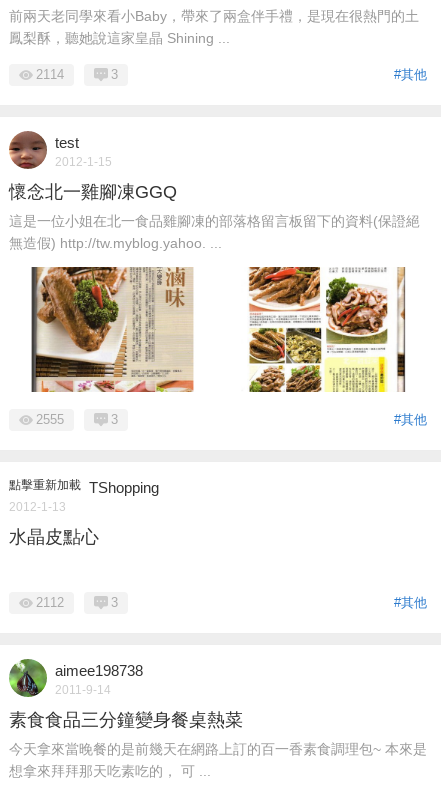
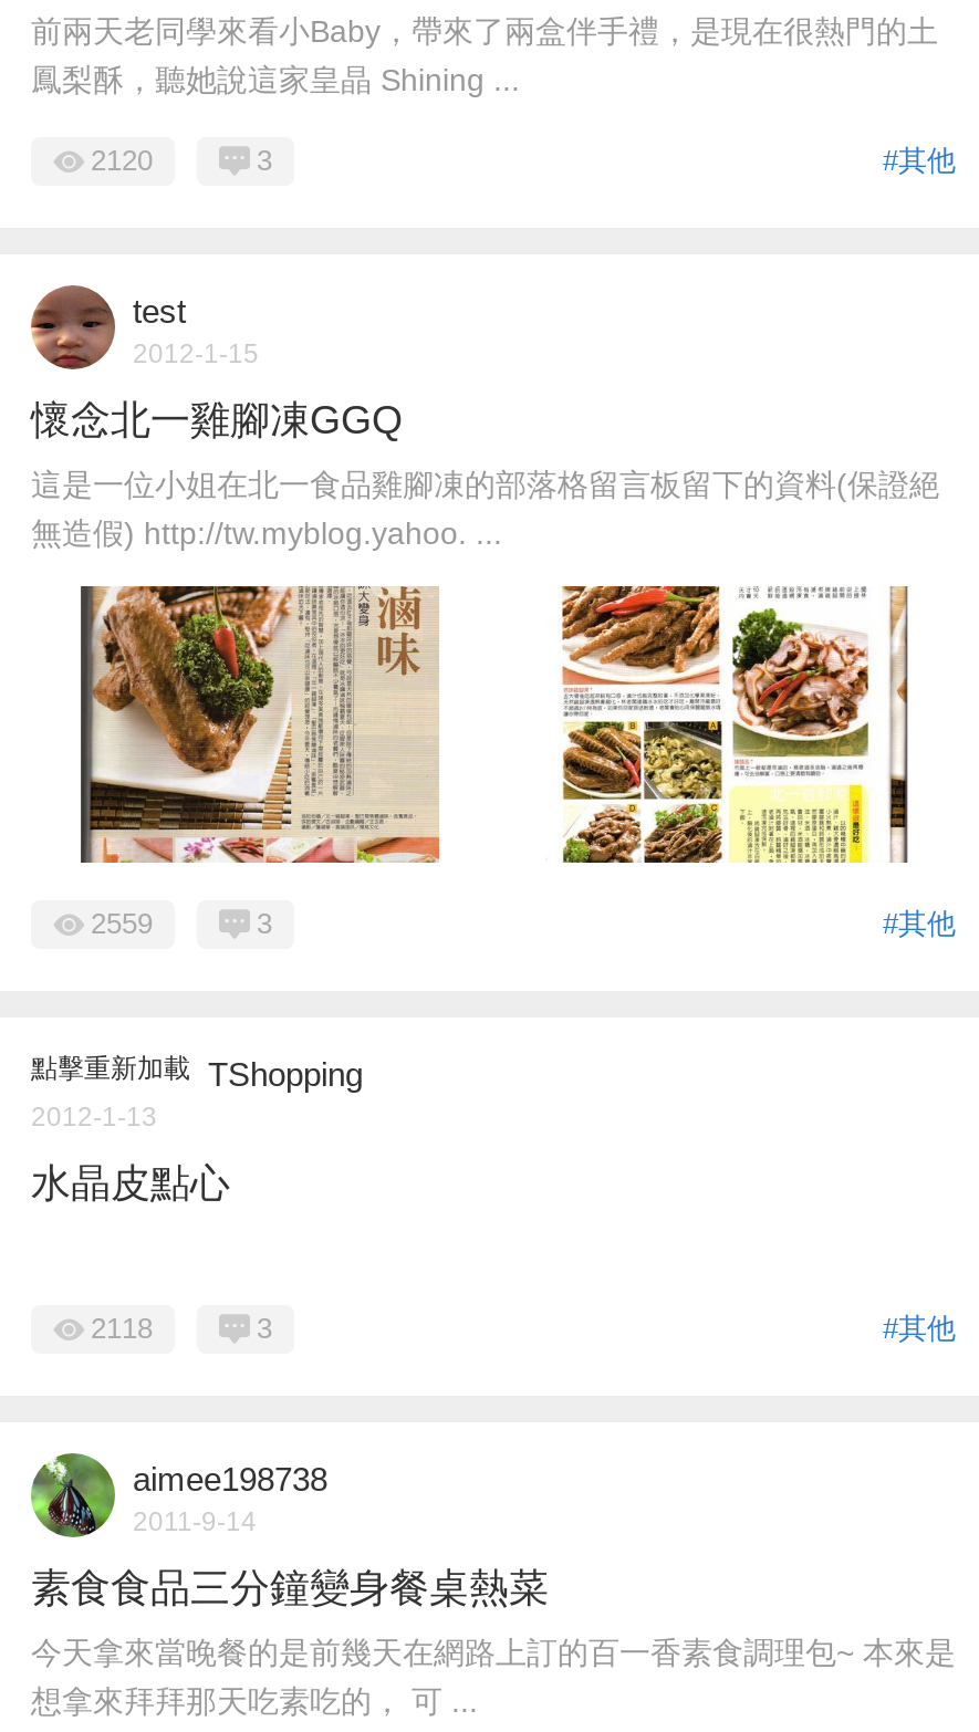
- 2114
+ 2120

- 2555
+ 2559

- 2112
+ 2118
